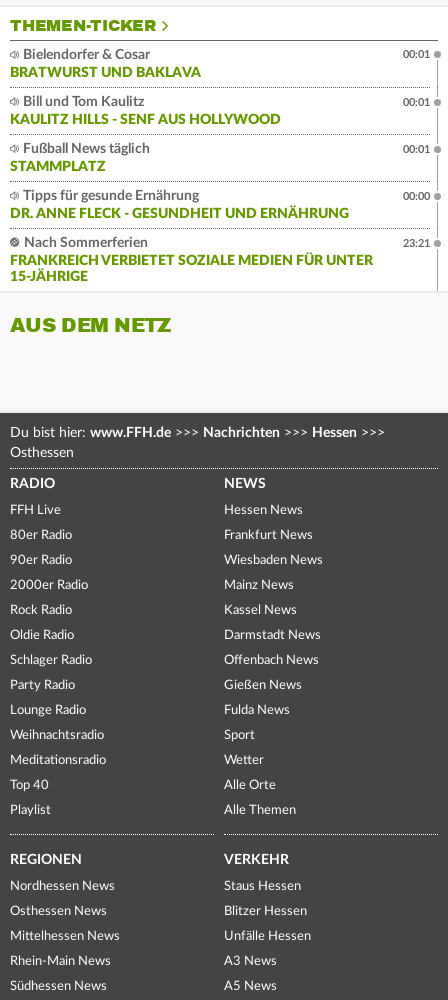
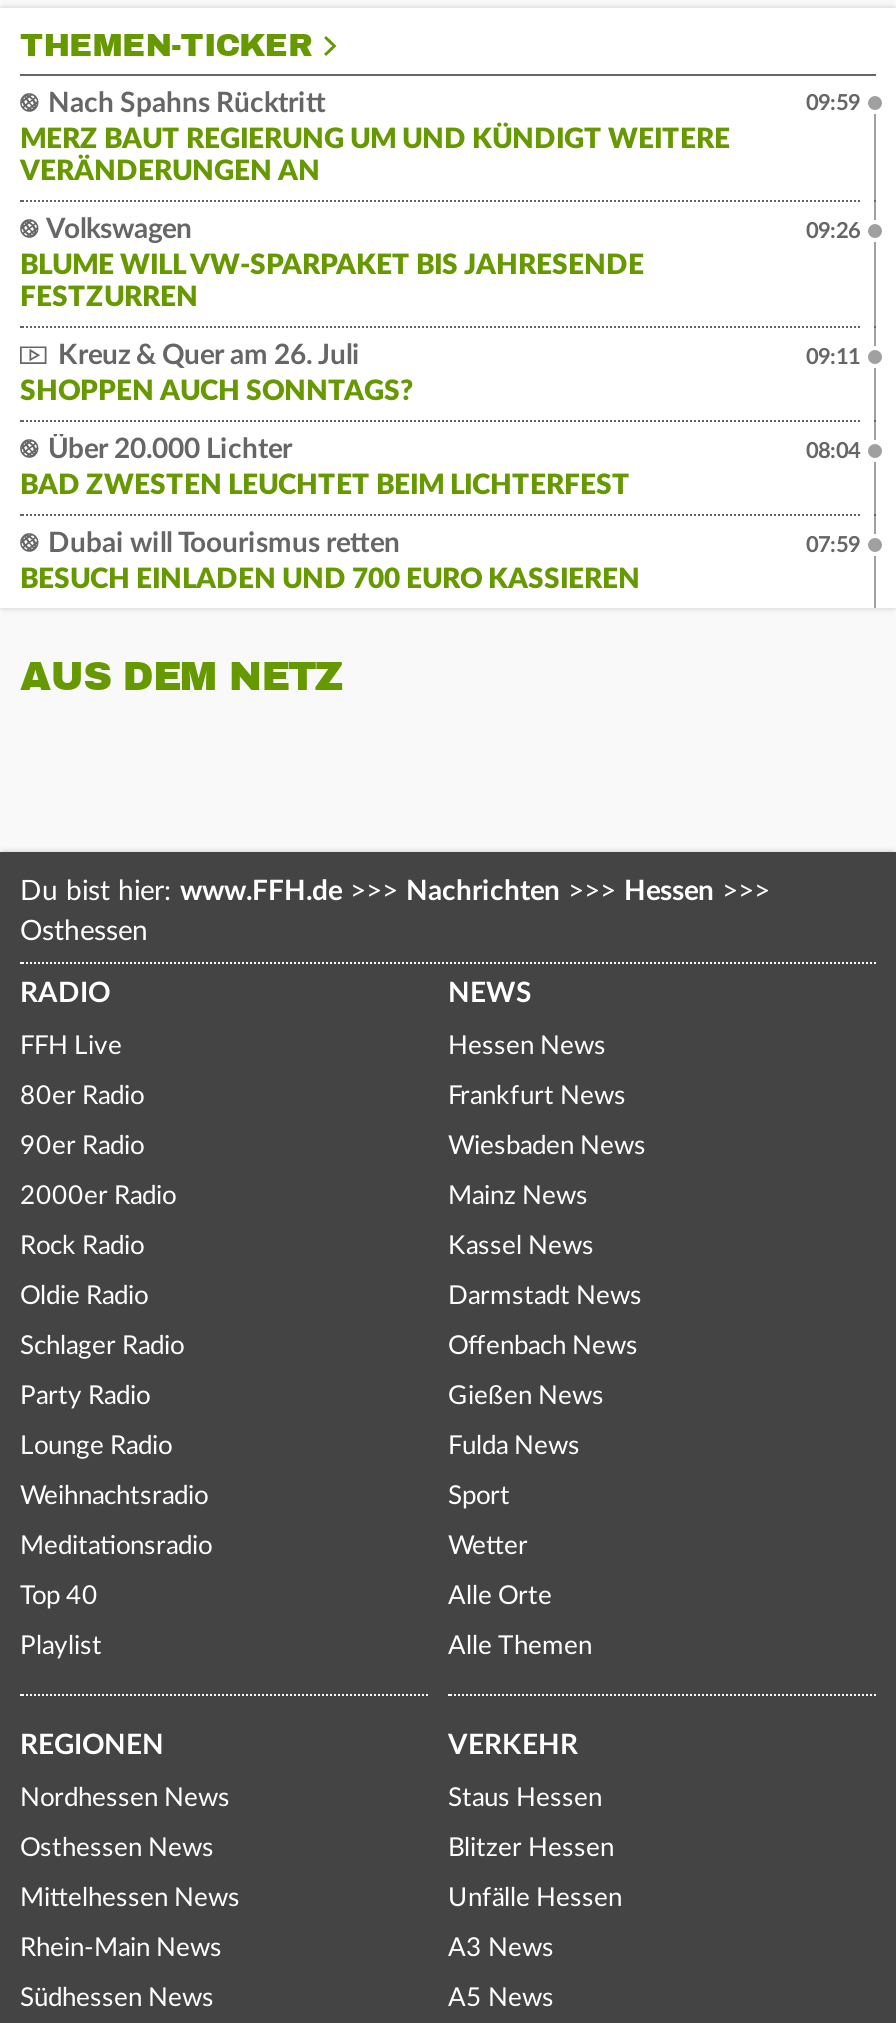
- Bielendorfer & Cosar
- BRATWURST UND BAKLAVA
+ Nach Spahns Rücktritt
+ MERZ BAUT REGIERUNG UM UND KÜNDIGT WEITERE
+ VERÄNDERUNGEN AN

- 00:01
+ 09:59

- Bill und Tom Kaulitz
- KAULITZ HILLS - SENF AUS HOLLYWOOD
+ Volkswagen
+ BLUME WILL VW-SPARPAKET BIS JAHRESENDE
+ FESTZURREN

- 00:01
+ 09:26

- Fußball News täglich
- STAMMPLATZ
+ Kreuz & Quer am 26. Juli
+ SHOPPEN AUCH SONNTAGS?

- 00:01
+ 09:11

- Tipps für gesunde Ernährung
- DR. ANNE FLECK - GESUNDHEIT UND ERNÄHRUNG
+ Über 20.000 Lichter
+ BAD ZWESTEN LEUCHTET BEIM LICHTERFEST

- 00:00
+ 08:04

- Nach Sommerferien
- FRANKREICH VERBIETET SOZIALE MEDIEN FÜR UNTER
- 15-JÄHRIGE
+ Dubai will Toourismus retten
+ BESUCH EINLADEN UND 700 EURO KASSIEREN

- 23:21
+ 07:59
